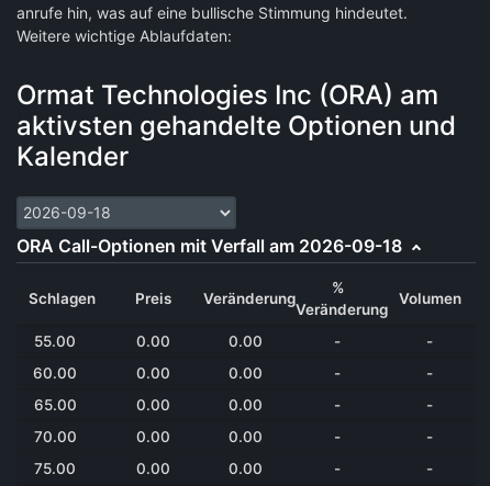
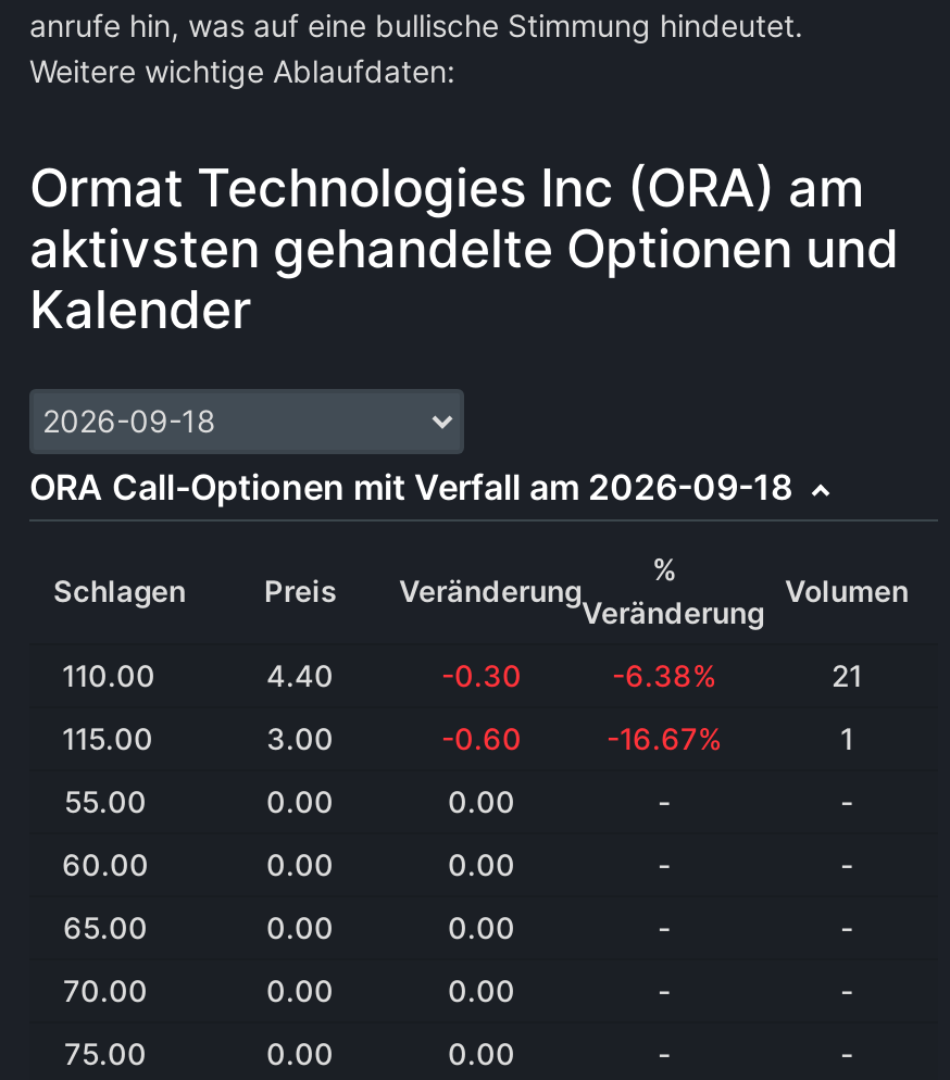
+ 110.00
+ 4.40
+ -0.30
+ -6.38%
+ 21
+ 115.00
+ 3.00
+ -0.60
+ -16.67%
+ 1
